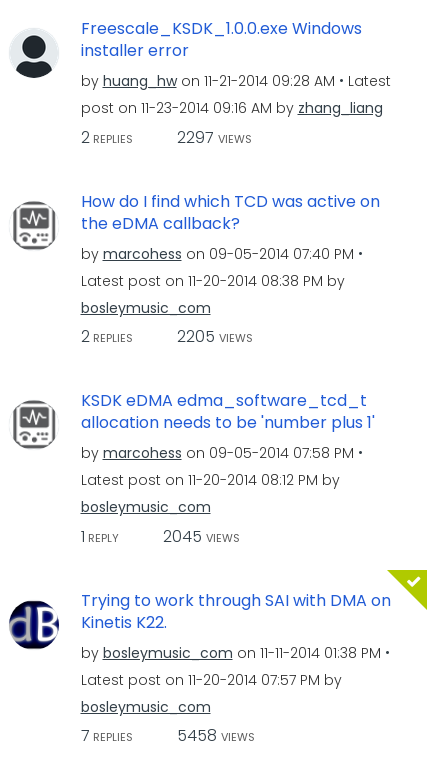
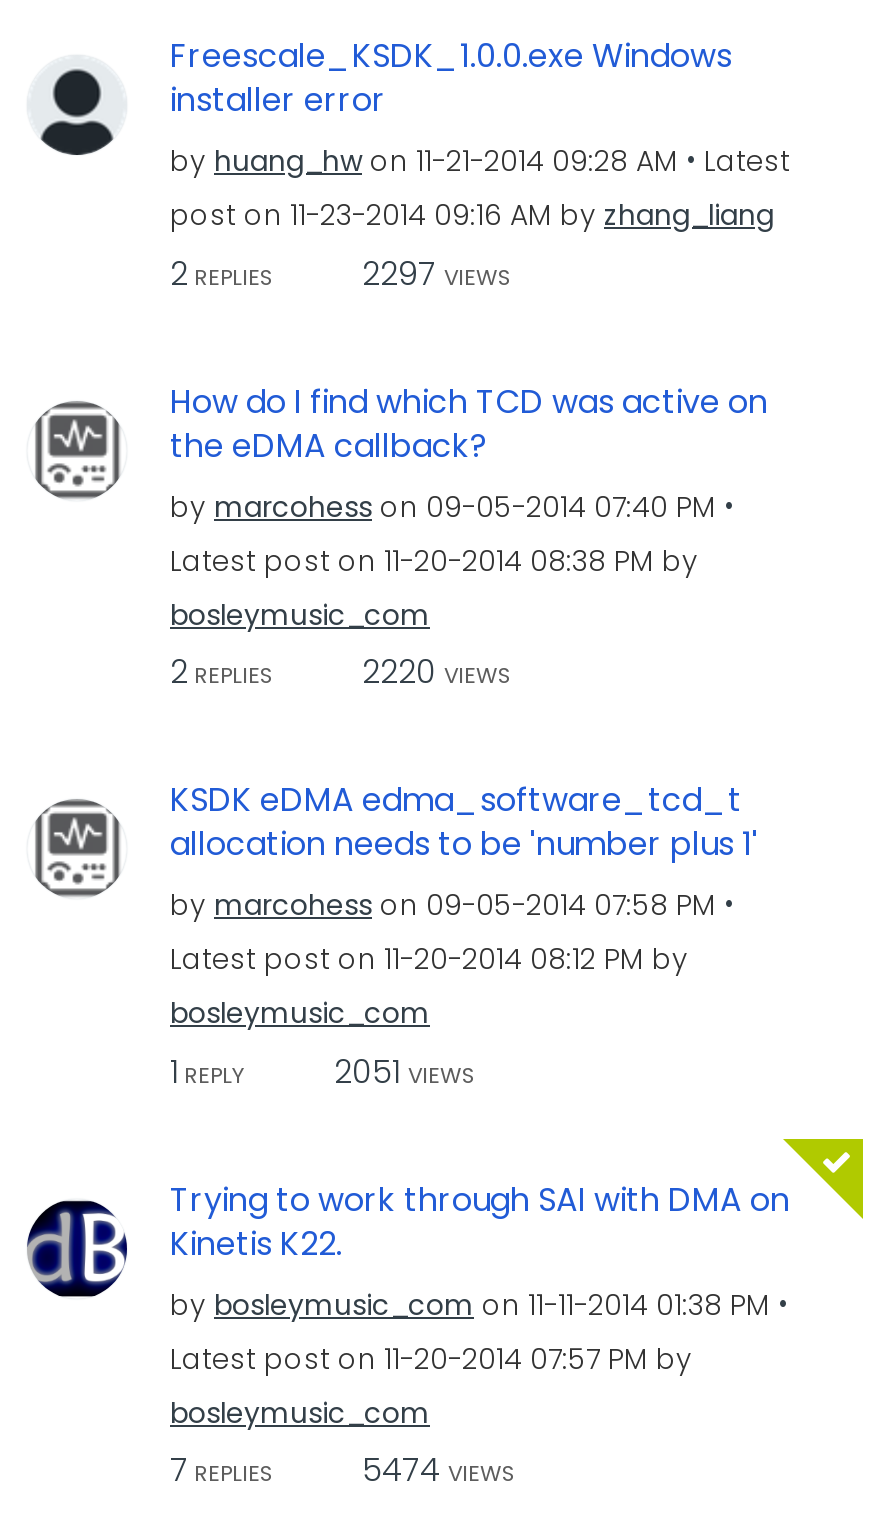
- 2 REPLIES 2205 VIEWS
+ 2 REPLIES 2220 VIEWS

- 1 REPLY 2045 VIEWS
+ 1 REPLY 2051 VIEWS

- 7 REPLIES 5458 VIEWS
+ 7 REPLIES 5474 VIEWS
